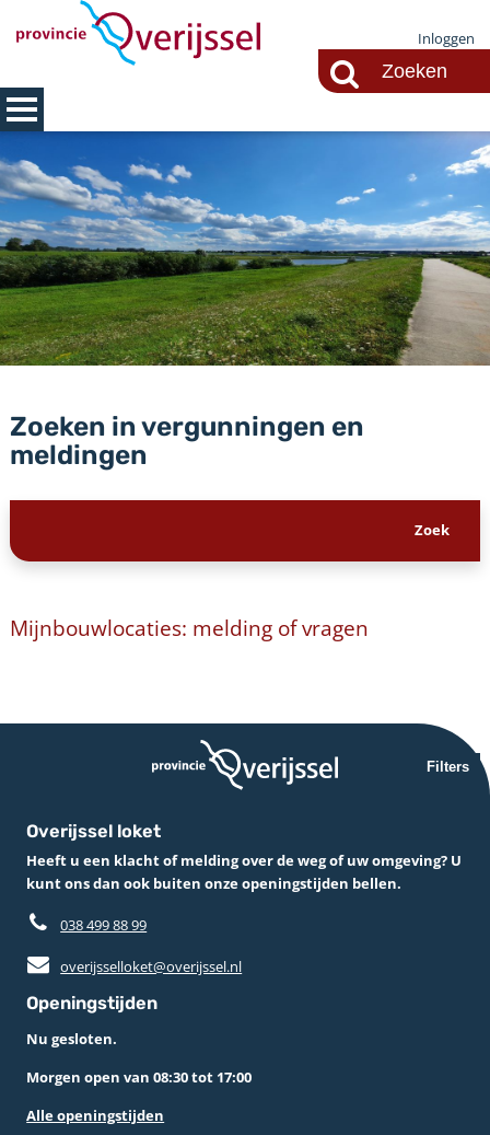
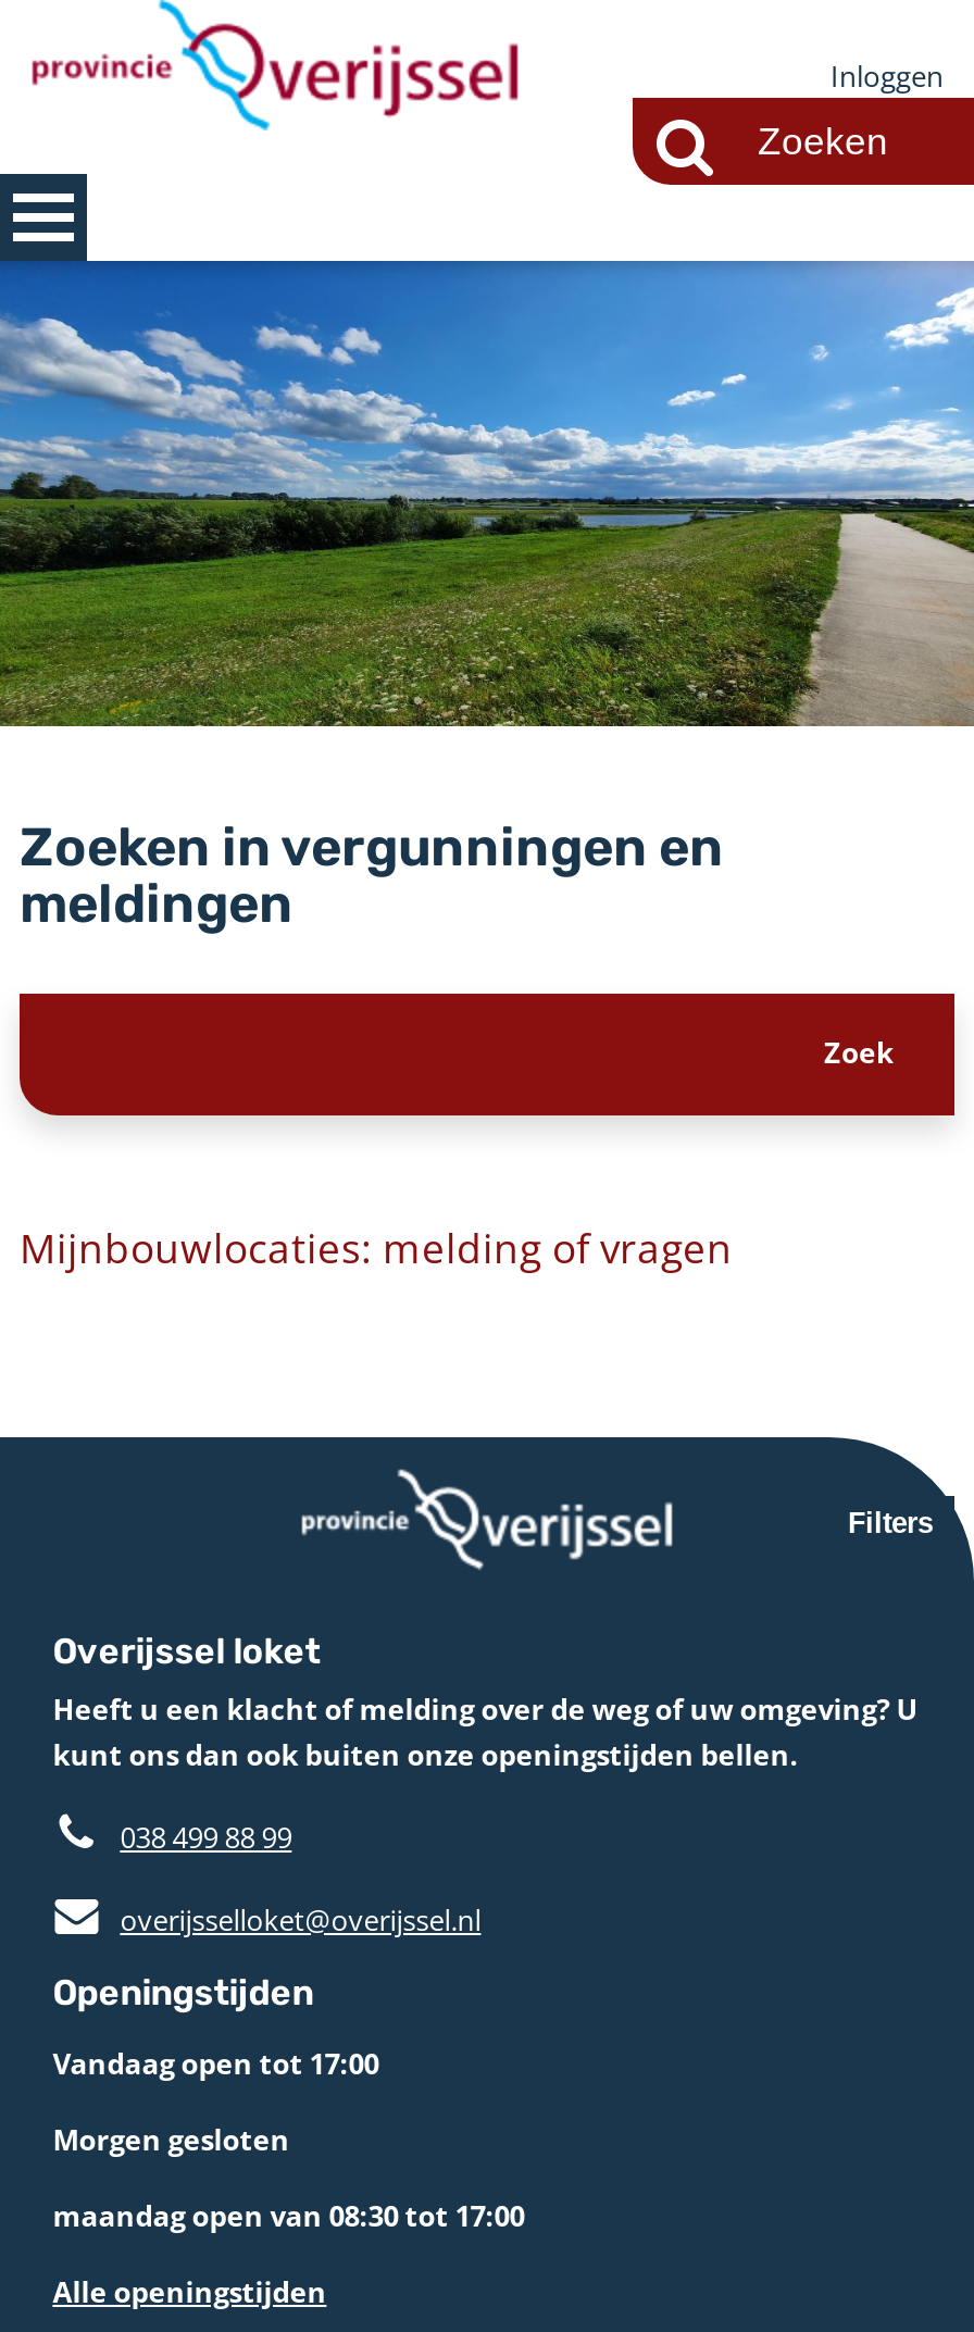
- Nu gesloten.
- Morgen open van 08:30 tot 17:00
+ Vandaag open tot 17:00
+ Morgen gesloten
+ maandag open van 08:30 tot 17:00
